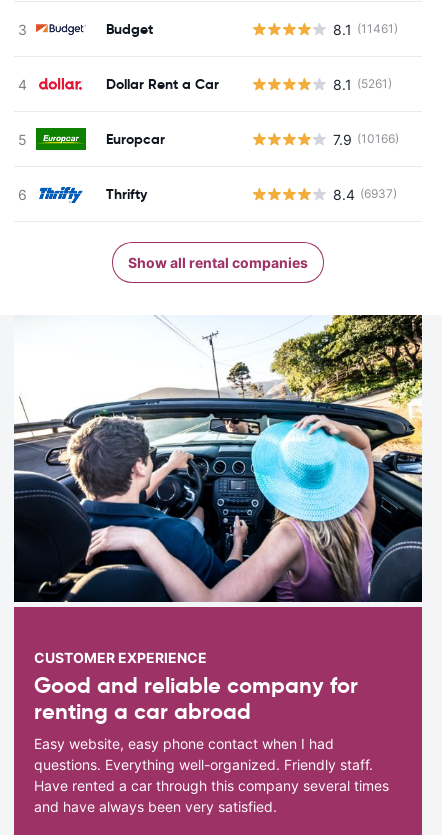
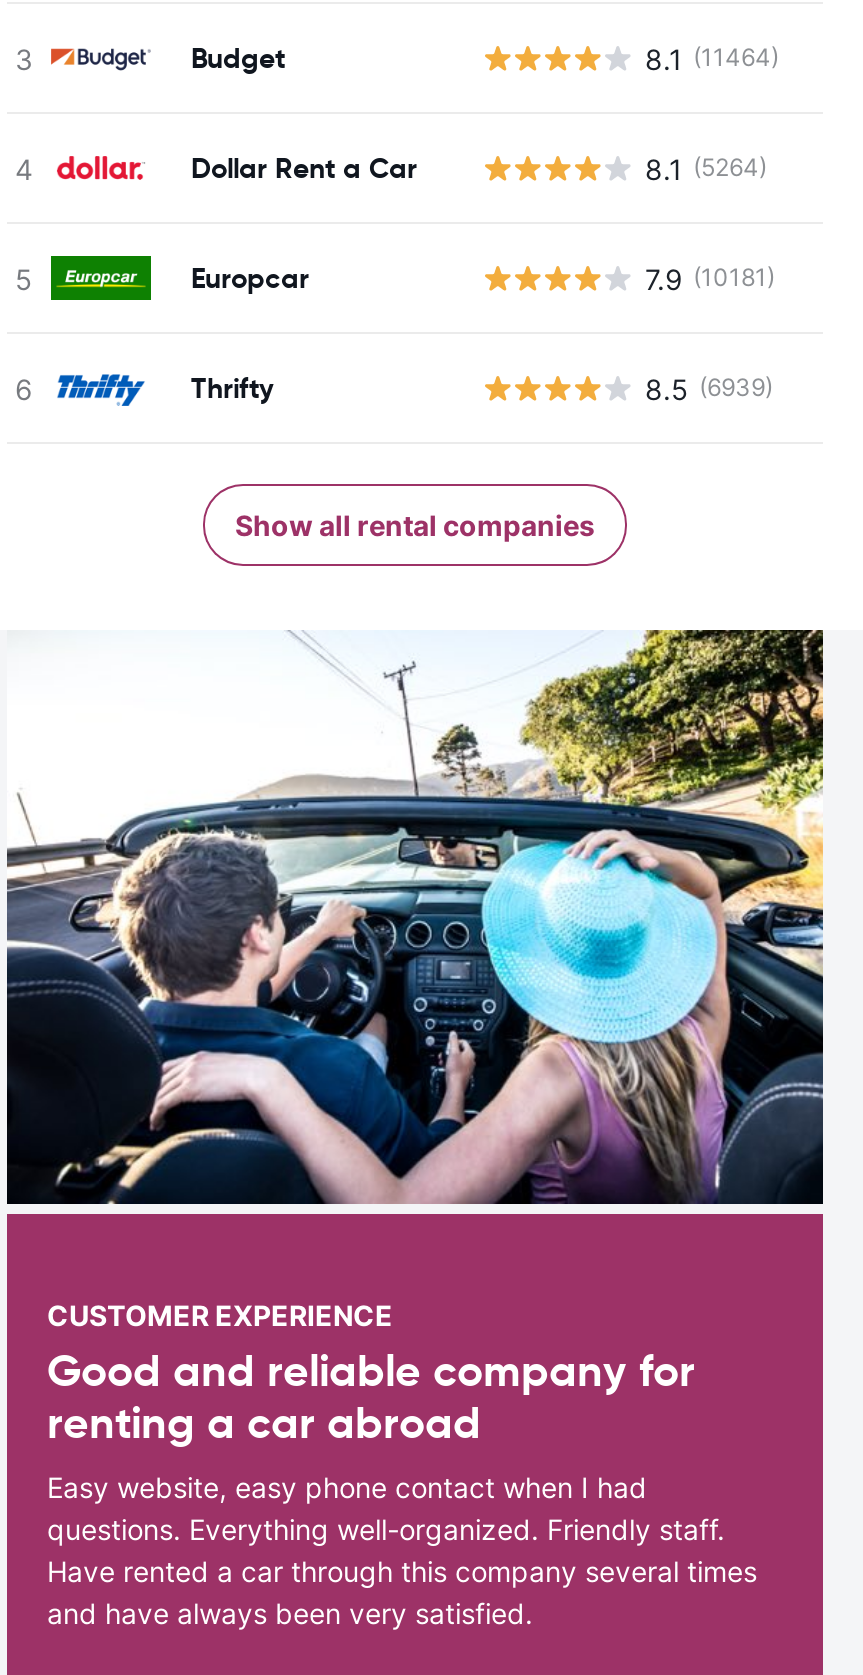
- 8.1 (11461)
+ 8.1 (11464)

- 8.1 (5261)
+ 8.1 (5264)

- 7.9 (10166)
+ 7.9 (10181)

- 8.4 (6937)
+ 8.5 (6939)
